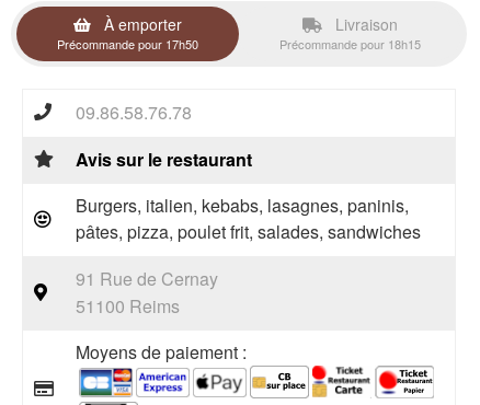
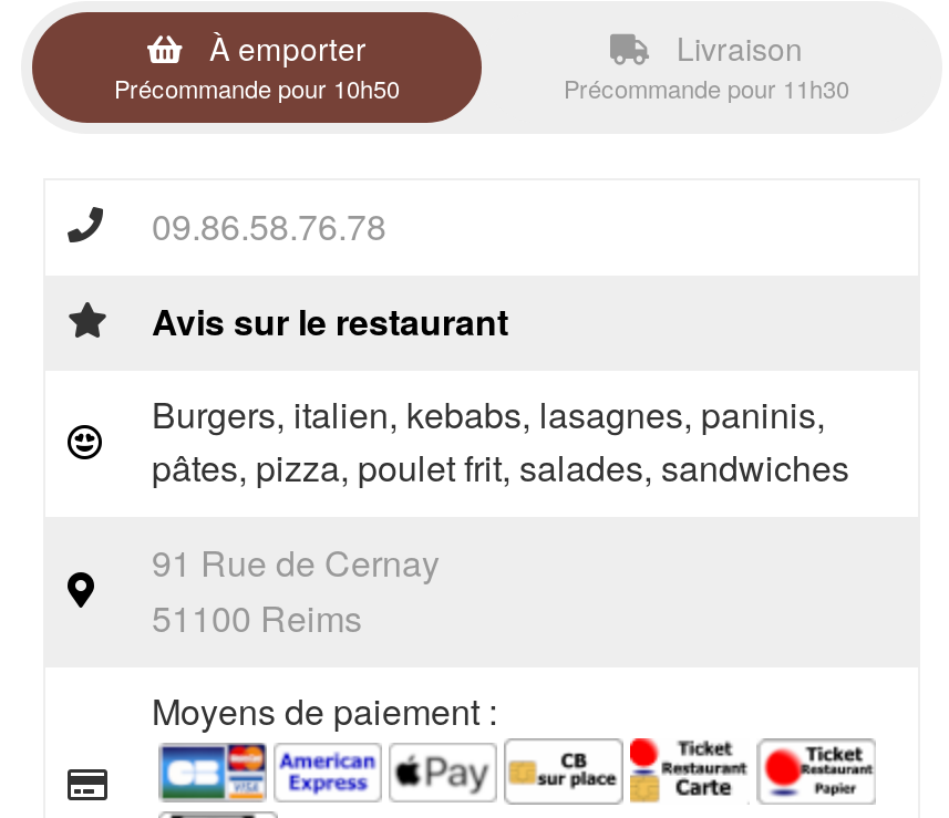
- Précommande pour 17h50
+ Précommande pour 10h50

- Précommande pour 18h15
+ Précommande pour 11h30
